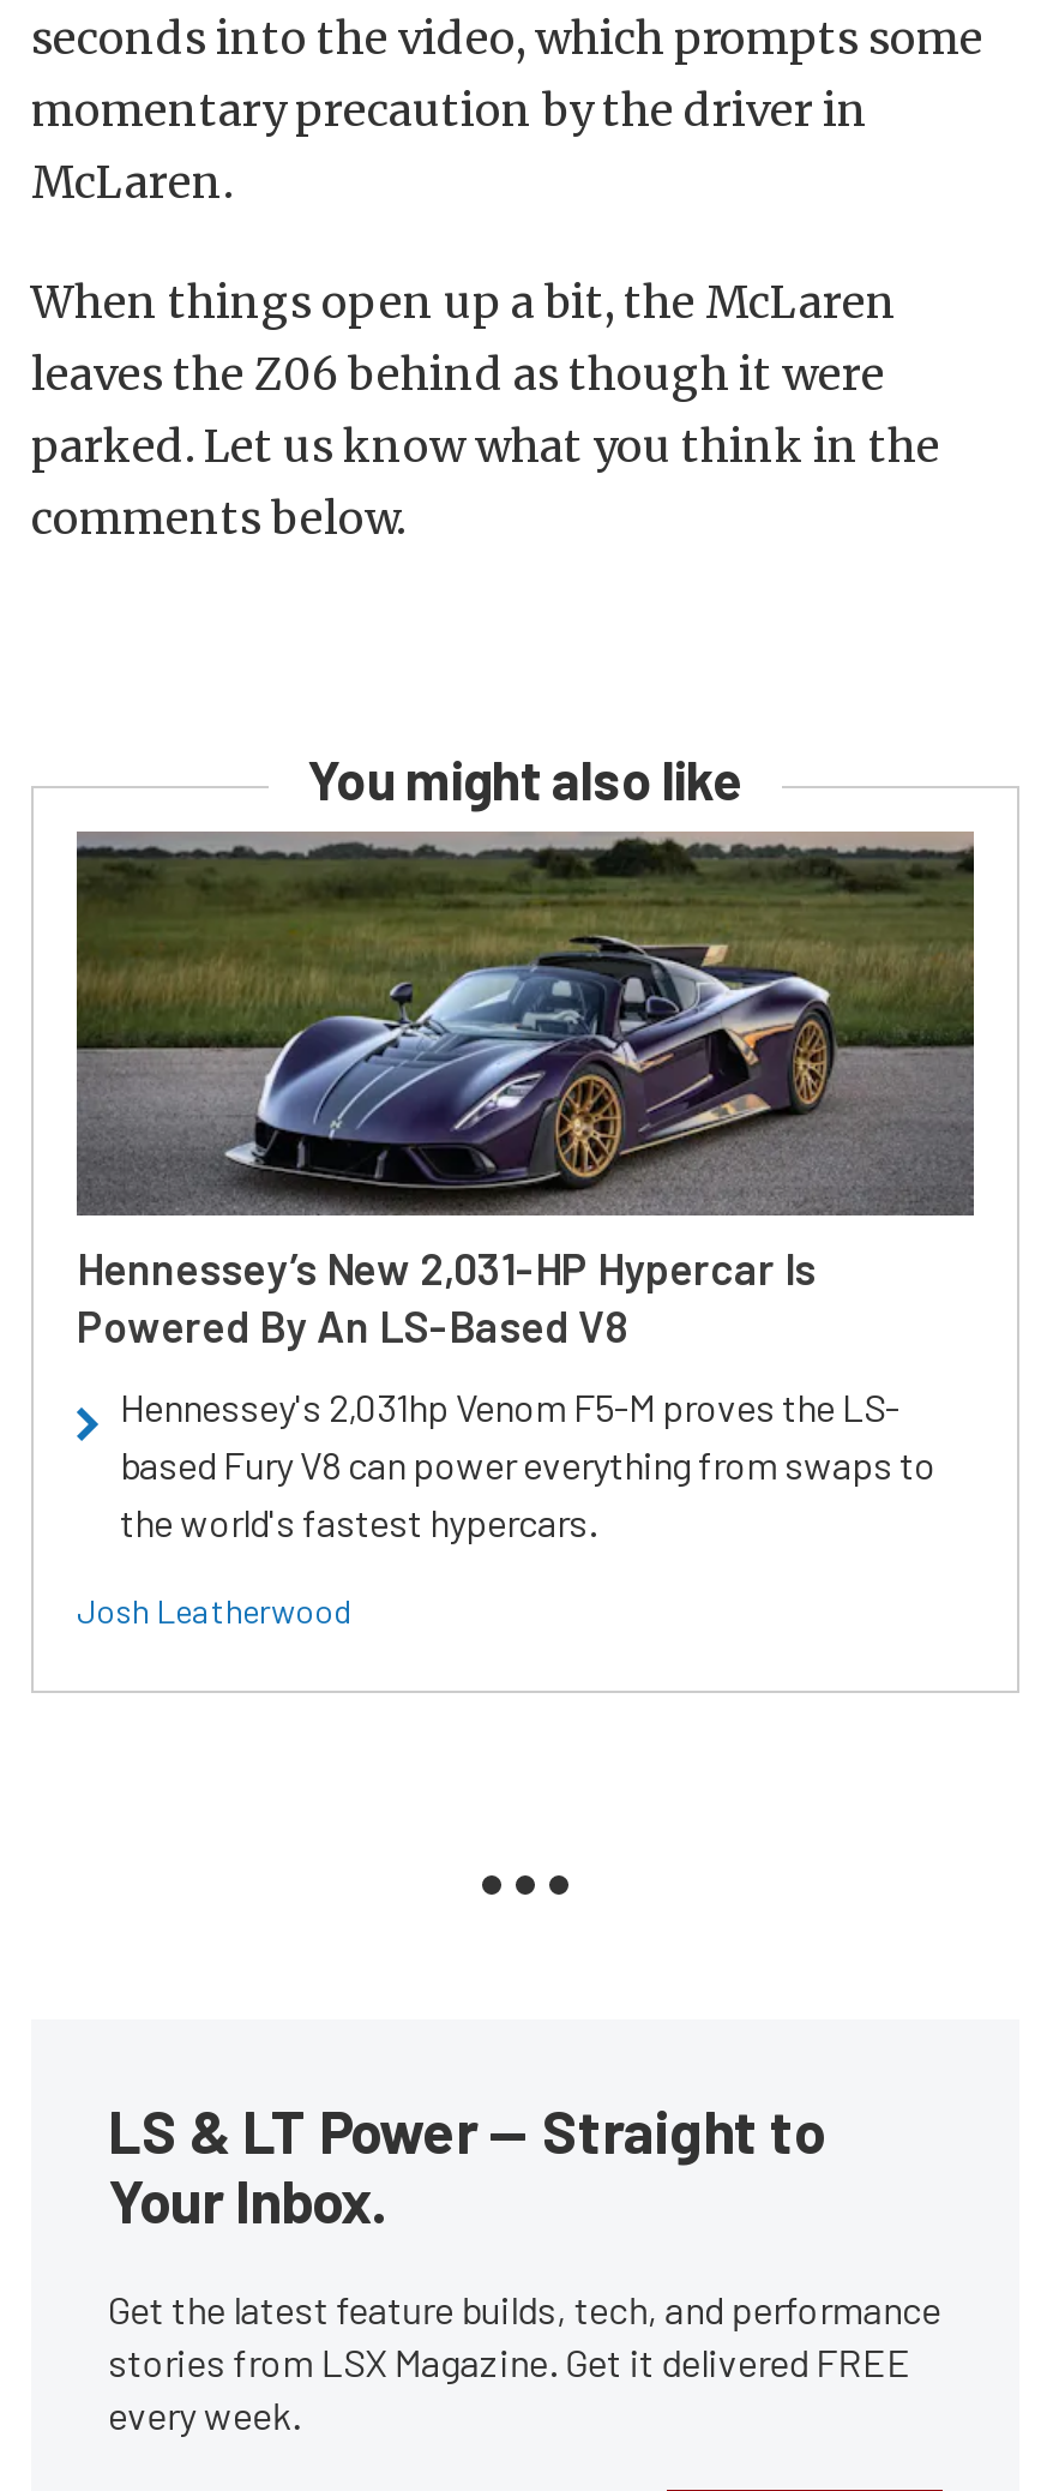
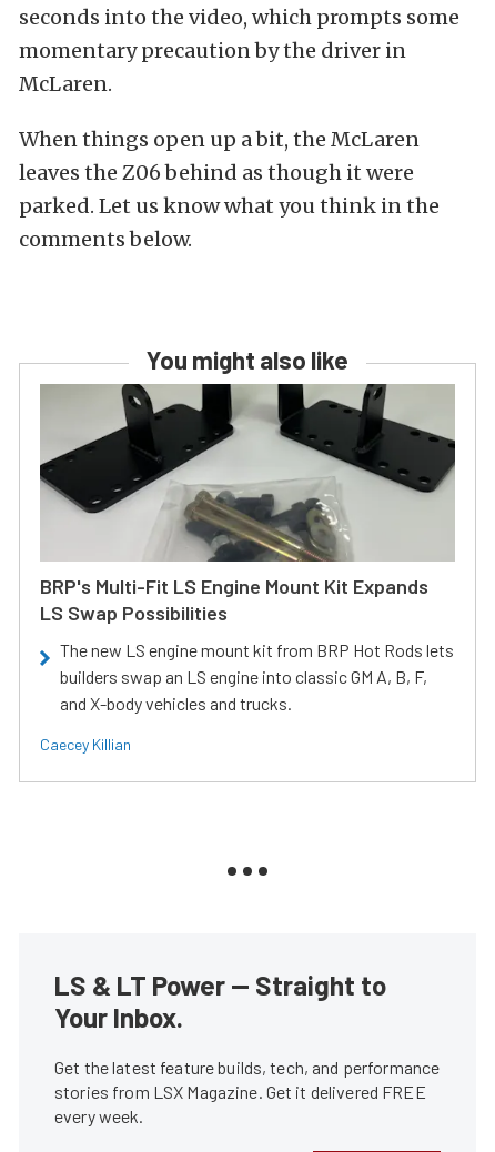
- [image]
- Hennessey’s New 2,031-HP Hypercar Is
- Powered By An LS-Based V8
+ [image]
+ BRP's Multi-Fit LS Engine Mount Kit Expands
+ LS Swap Possibilities

- Hennessey's 2,031hp Venom F5-M proves the LS-
- based Fury V8 can power everything from swaps to
- the world's fastest hypercars.
+ The new LS engine mount kit from BRP Hot Rods lets
+ builders swap an LS engine into classic GM A, B, F,
+ and X-body vehicles and trucks.

- Josh Leatherwood
+ Caecey Killian
